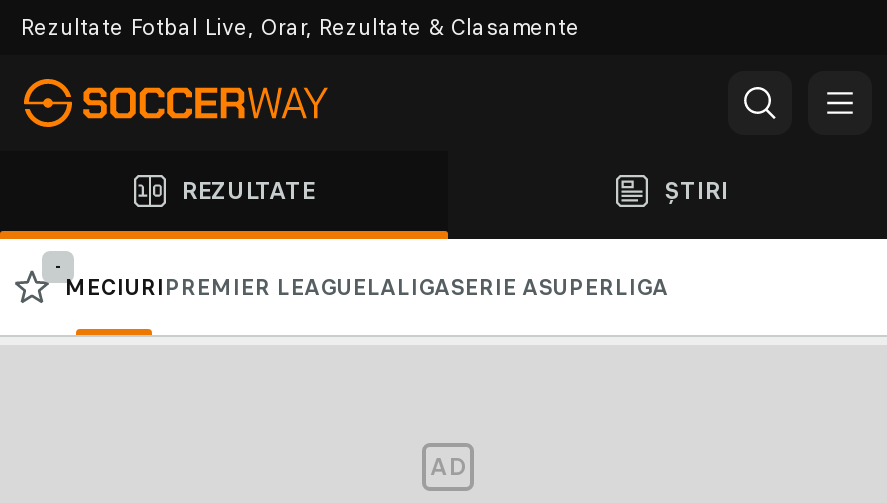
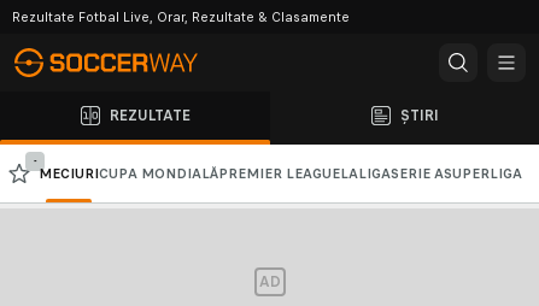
- MECIURI PREMIER LEAGUELALIGASERIE ASUPERLIGA
+ MECIURI CUPA MONDIALĂPREMIER LEAGUELALIGASERIE ASUPERLIGA
